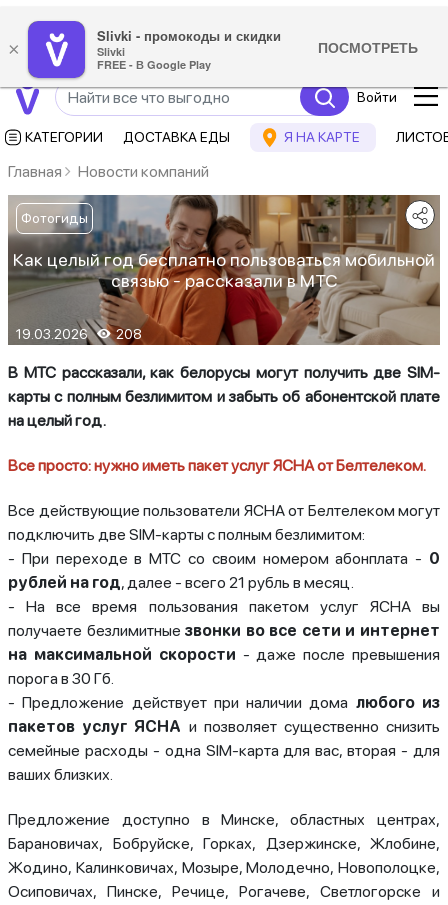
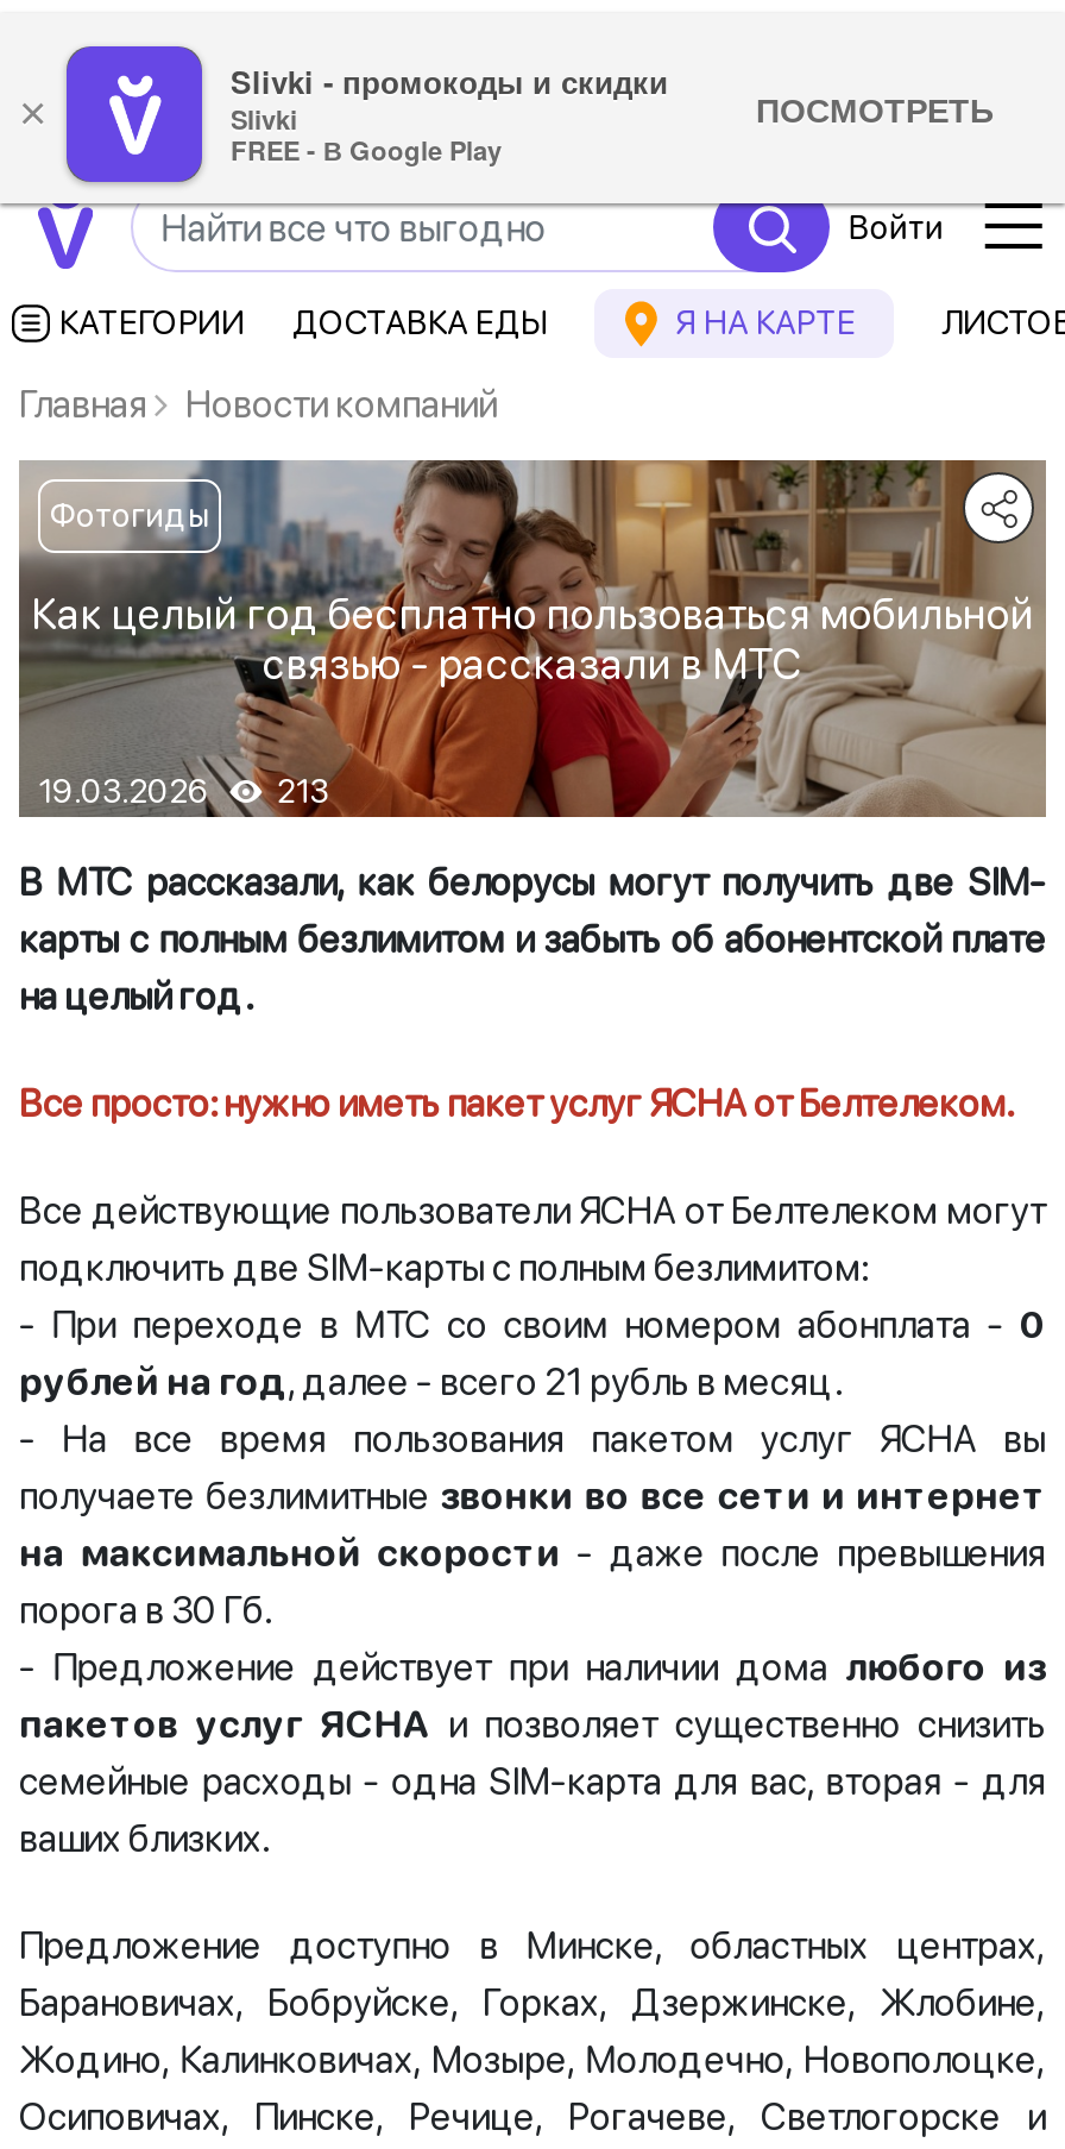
- 19.03.2026 208
+ 19.03.2026 213
